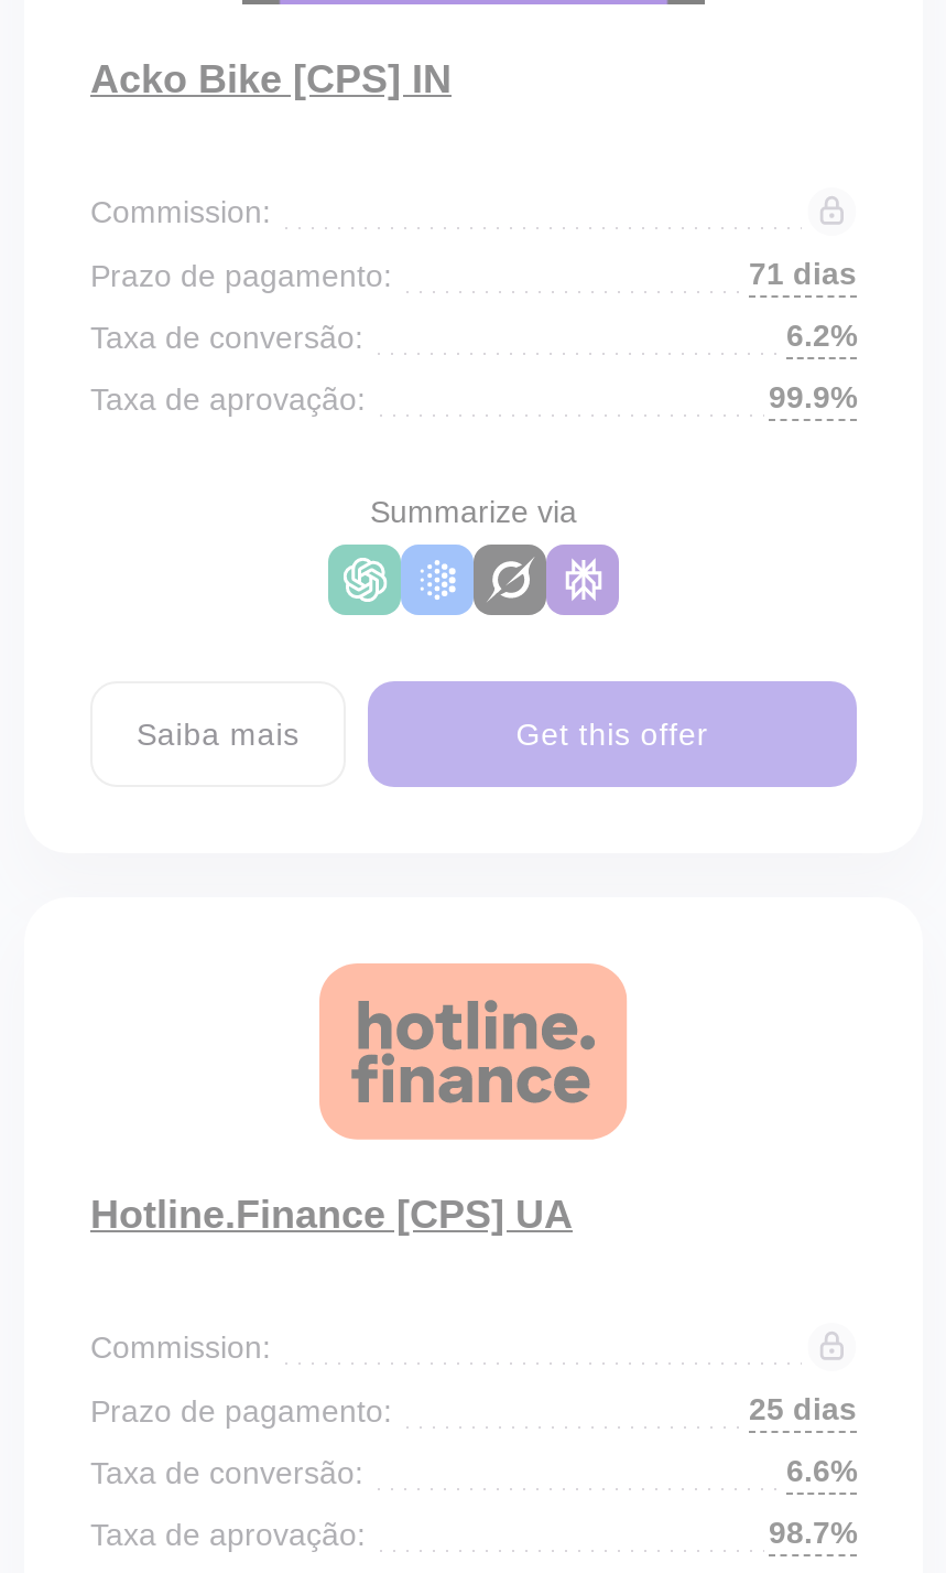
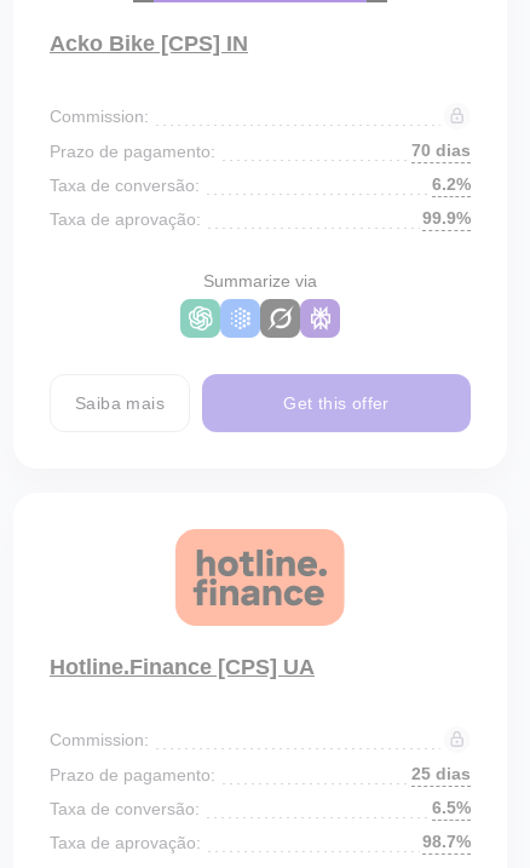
- 71 dias
+ 70 dias

- 6.6%
+ 6.5%
